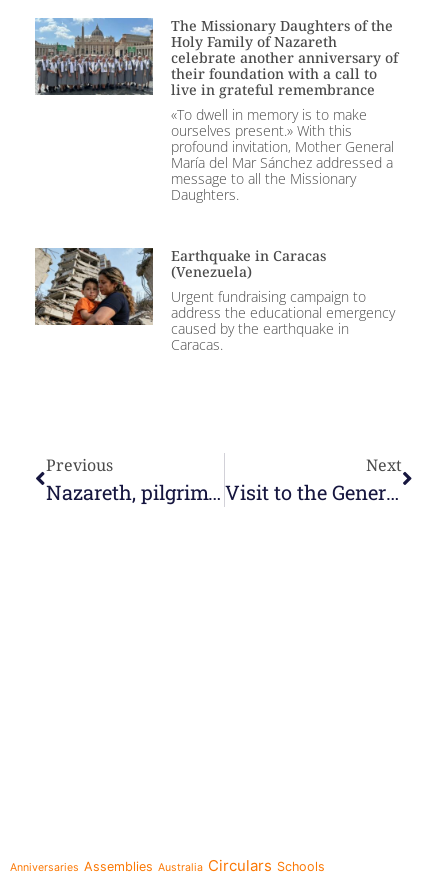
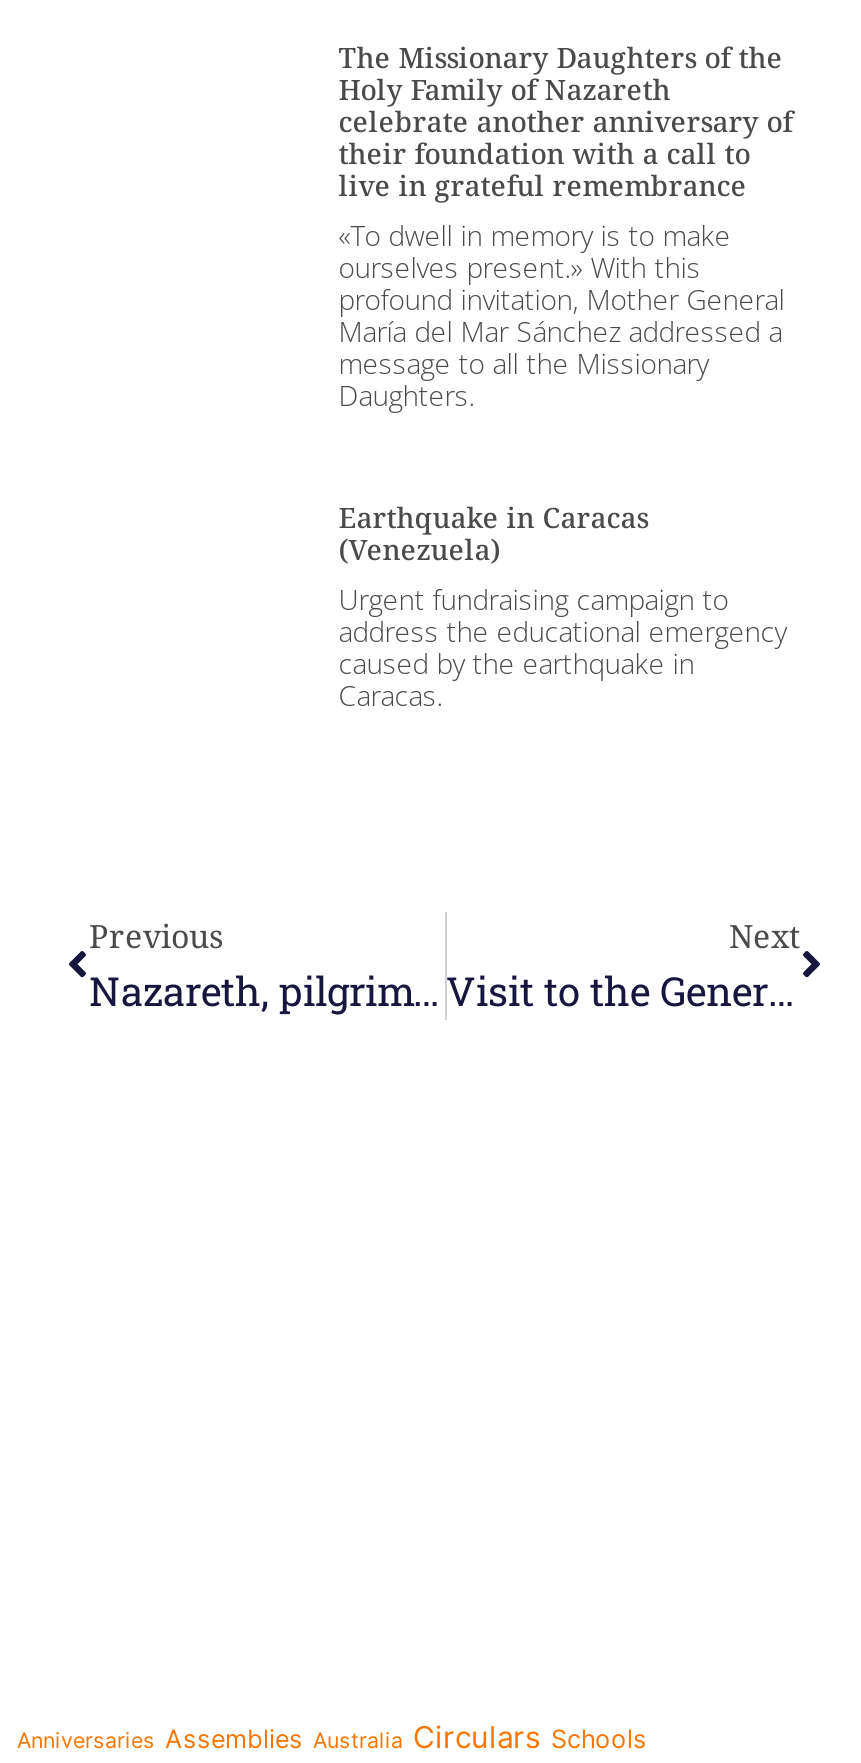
- [image]

- [image]
